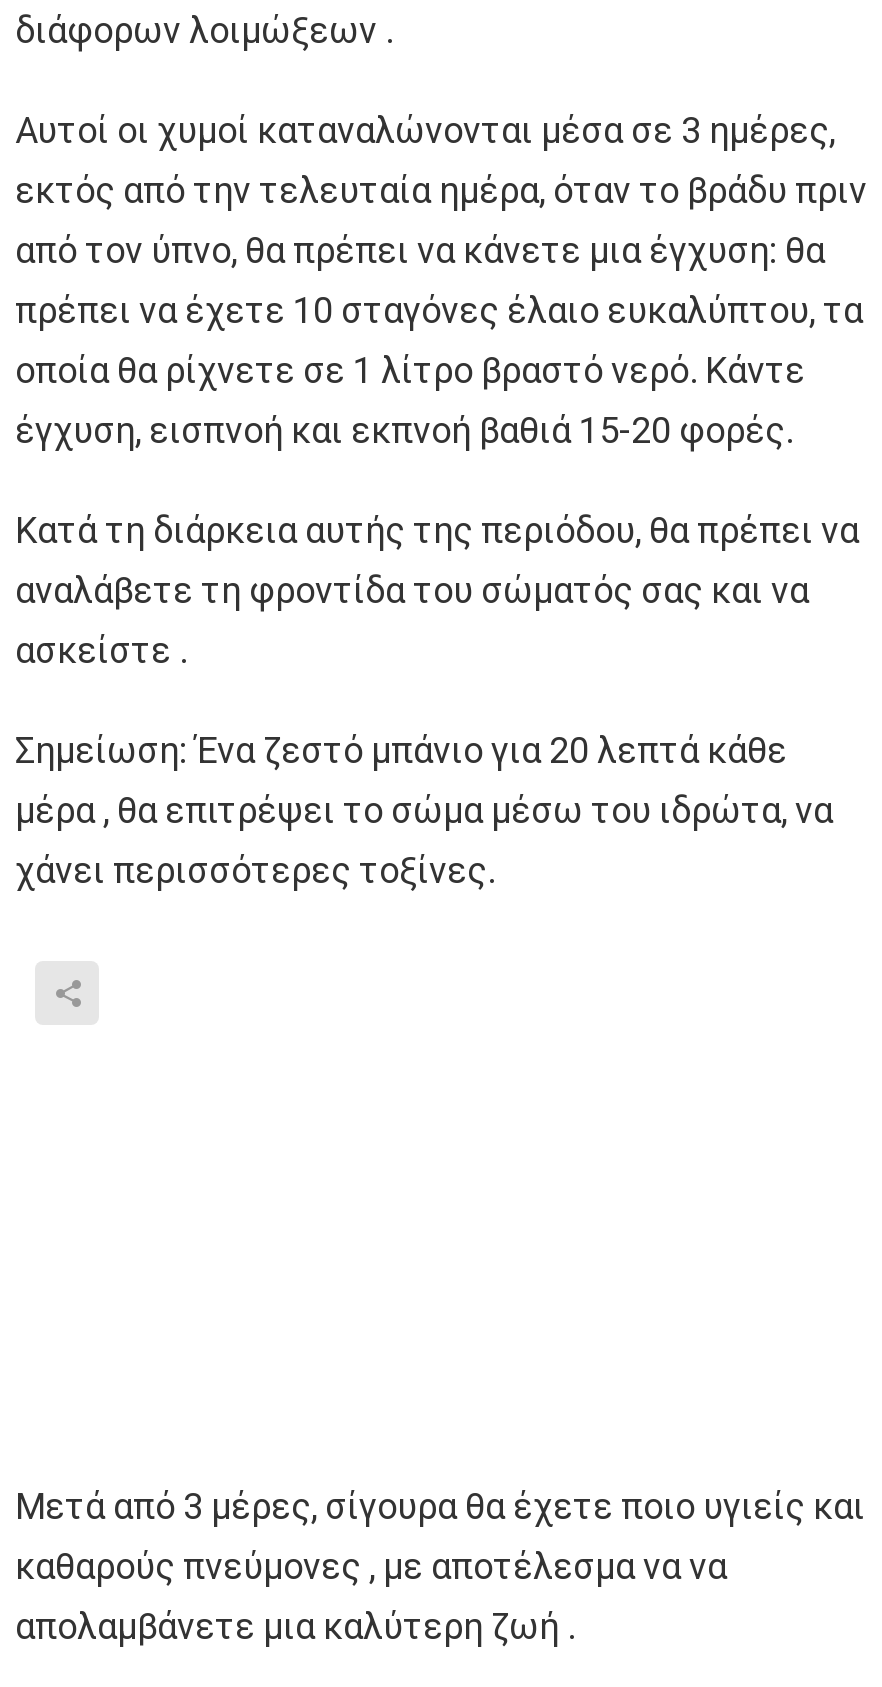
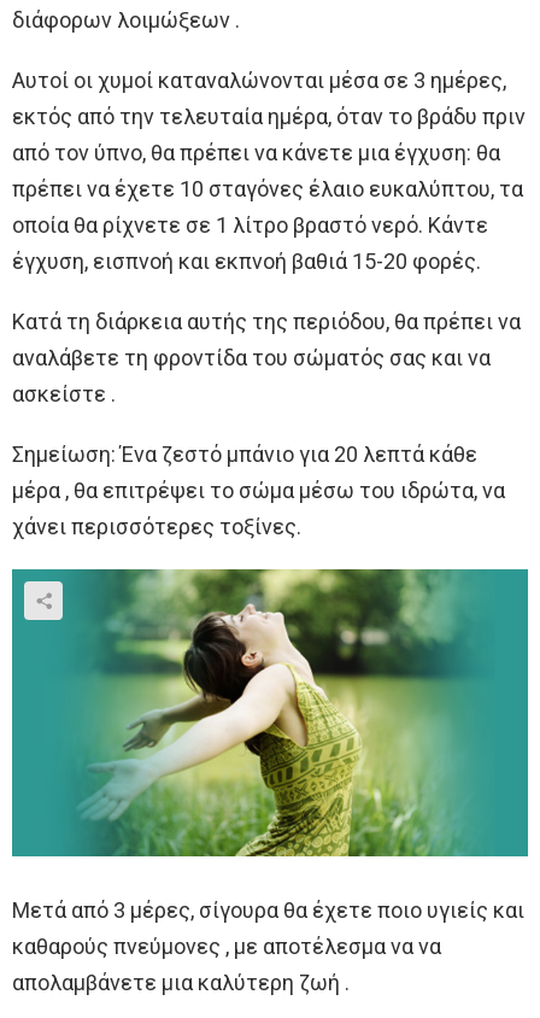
+ [image]
